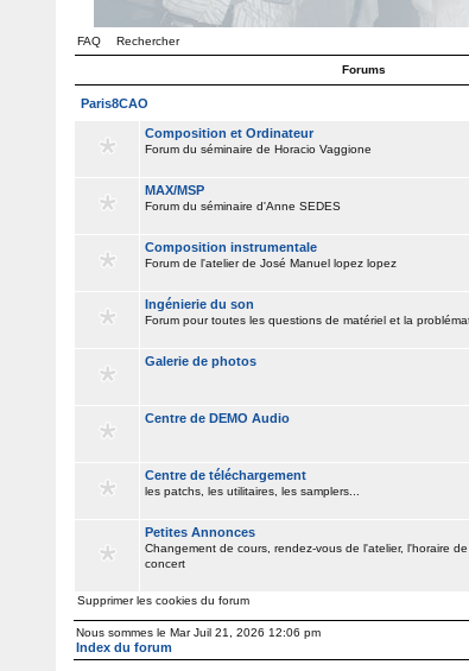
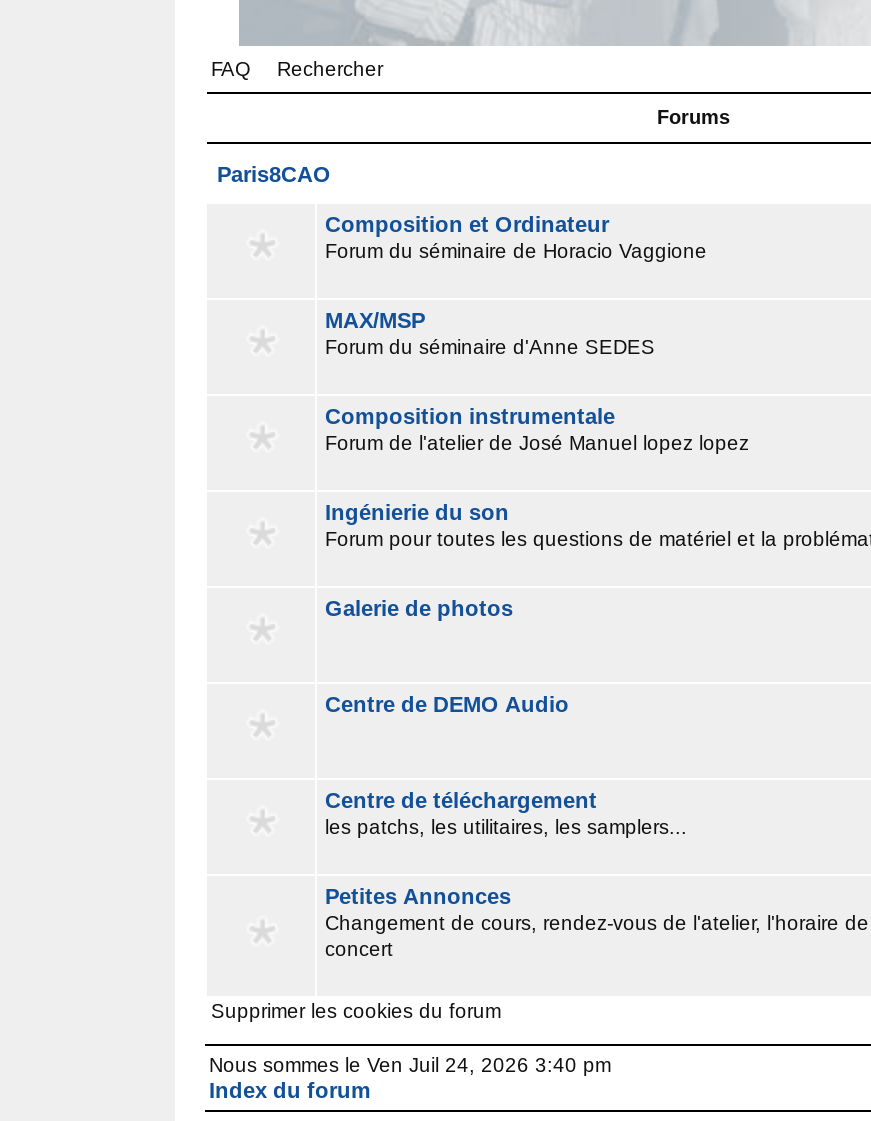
- Nous sommes le Mar Juil 21, 2026 12:06 pm
+ Nous sommes le Ven Juil 24, 2026 3:40 pm
